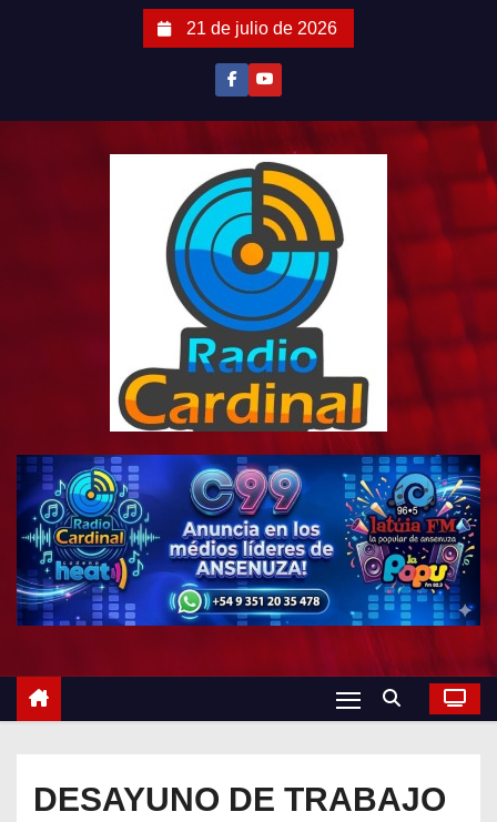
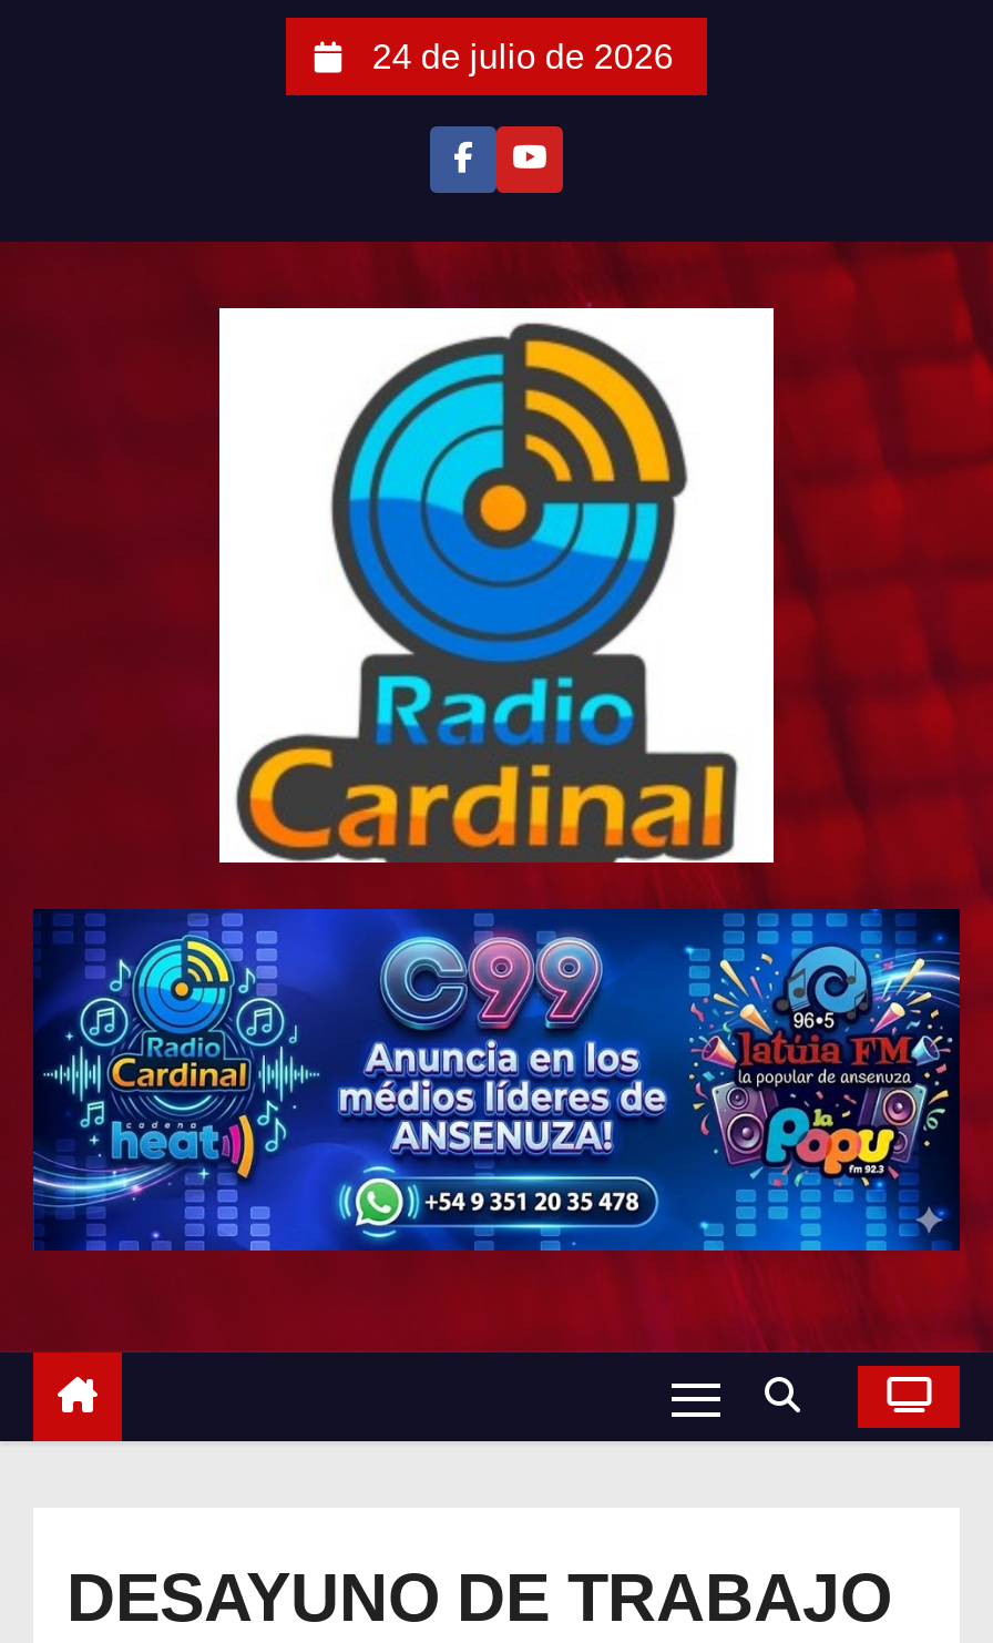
- 21 de julio de 2026
+ 24 de julio de 2026
